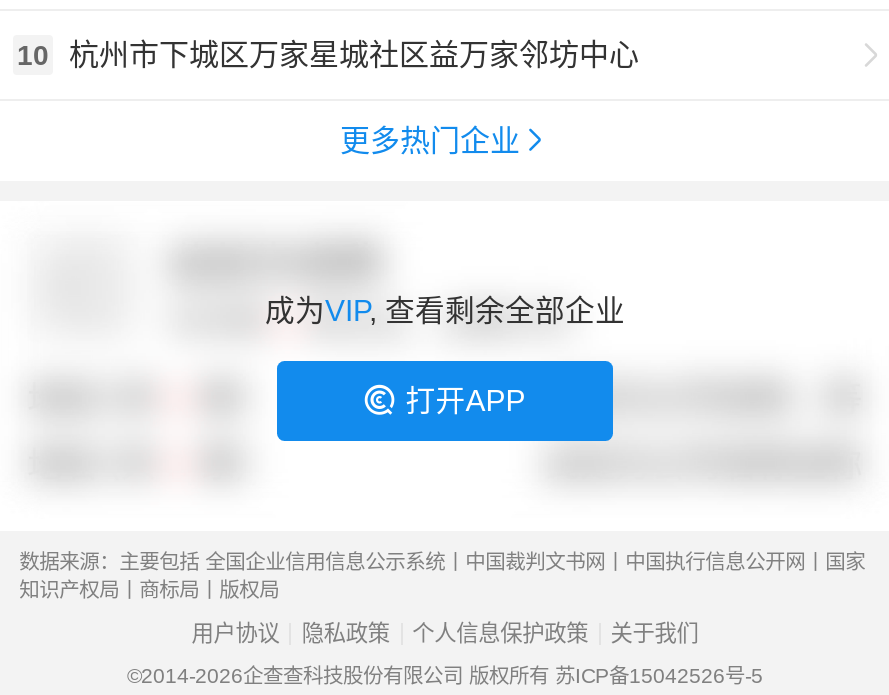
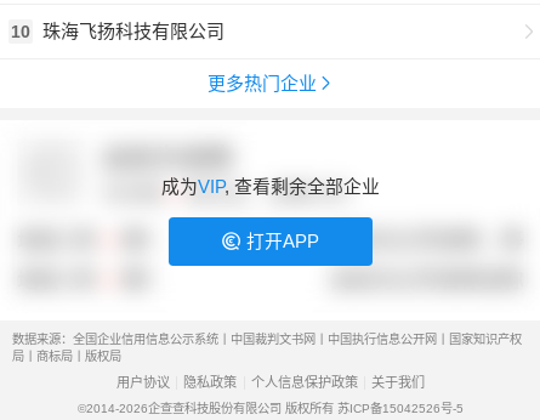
- 杭州市下城区万家星城社区益万家邻坊中心
+ 珠海飞扬科技有限公司

- 数据来源：主要包括 全国企业信用信息公示系统丨中国裁判文书网丨中国执行信息公开网丨国家
- 知识产权局丨商标局丨版权局
+ 数据来源：全国企业信用信息公示系统丨中国裁判文书网丨中国执行信息公开网丨国家知识产权
+ 局丨商标局丨版权局
